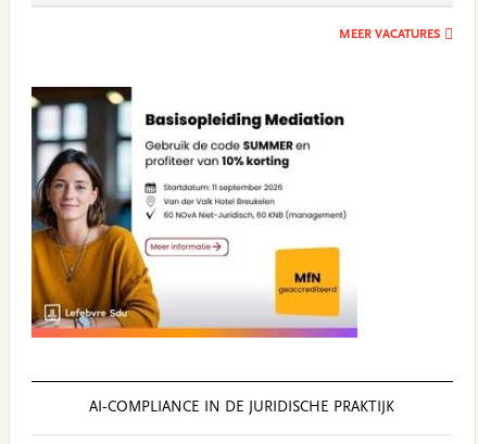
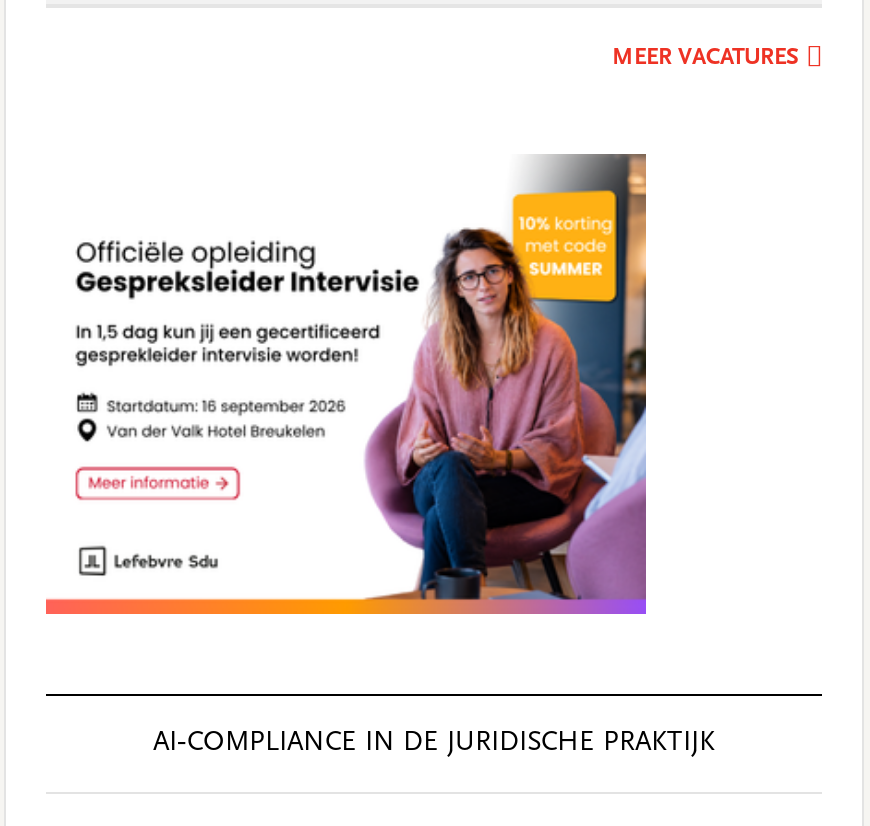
- [image]
+ [image]
